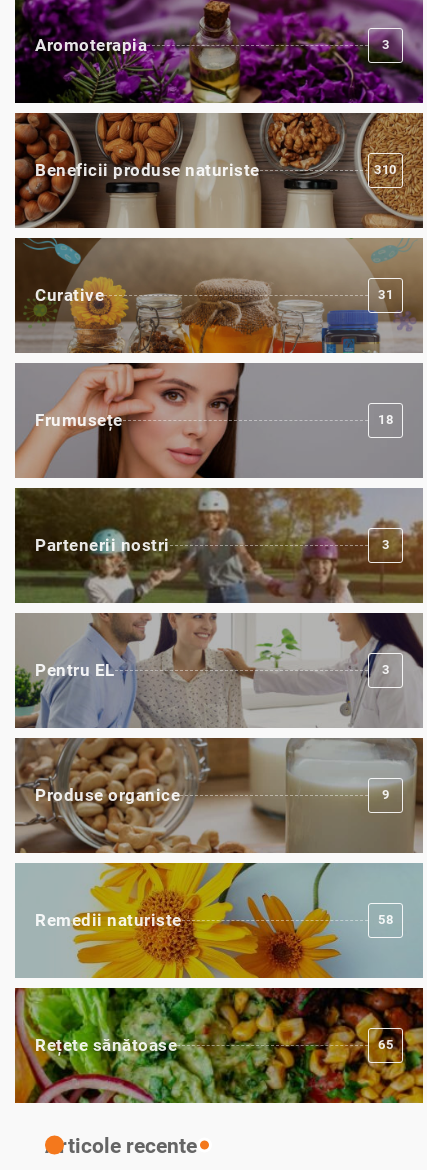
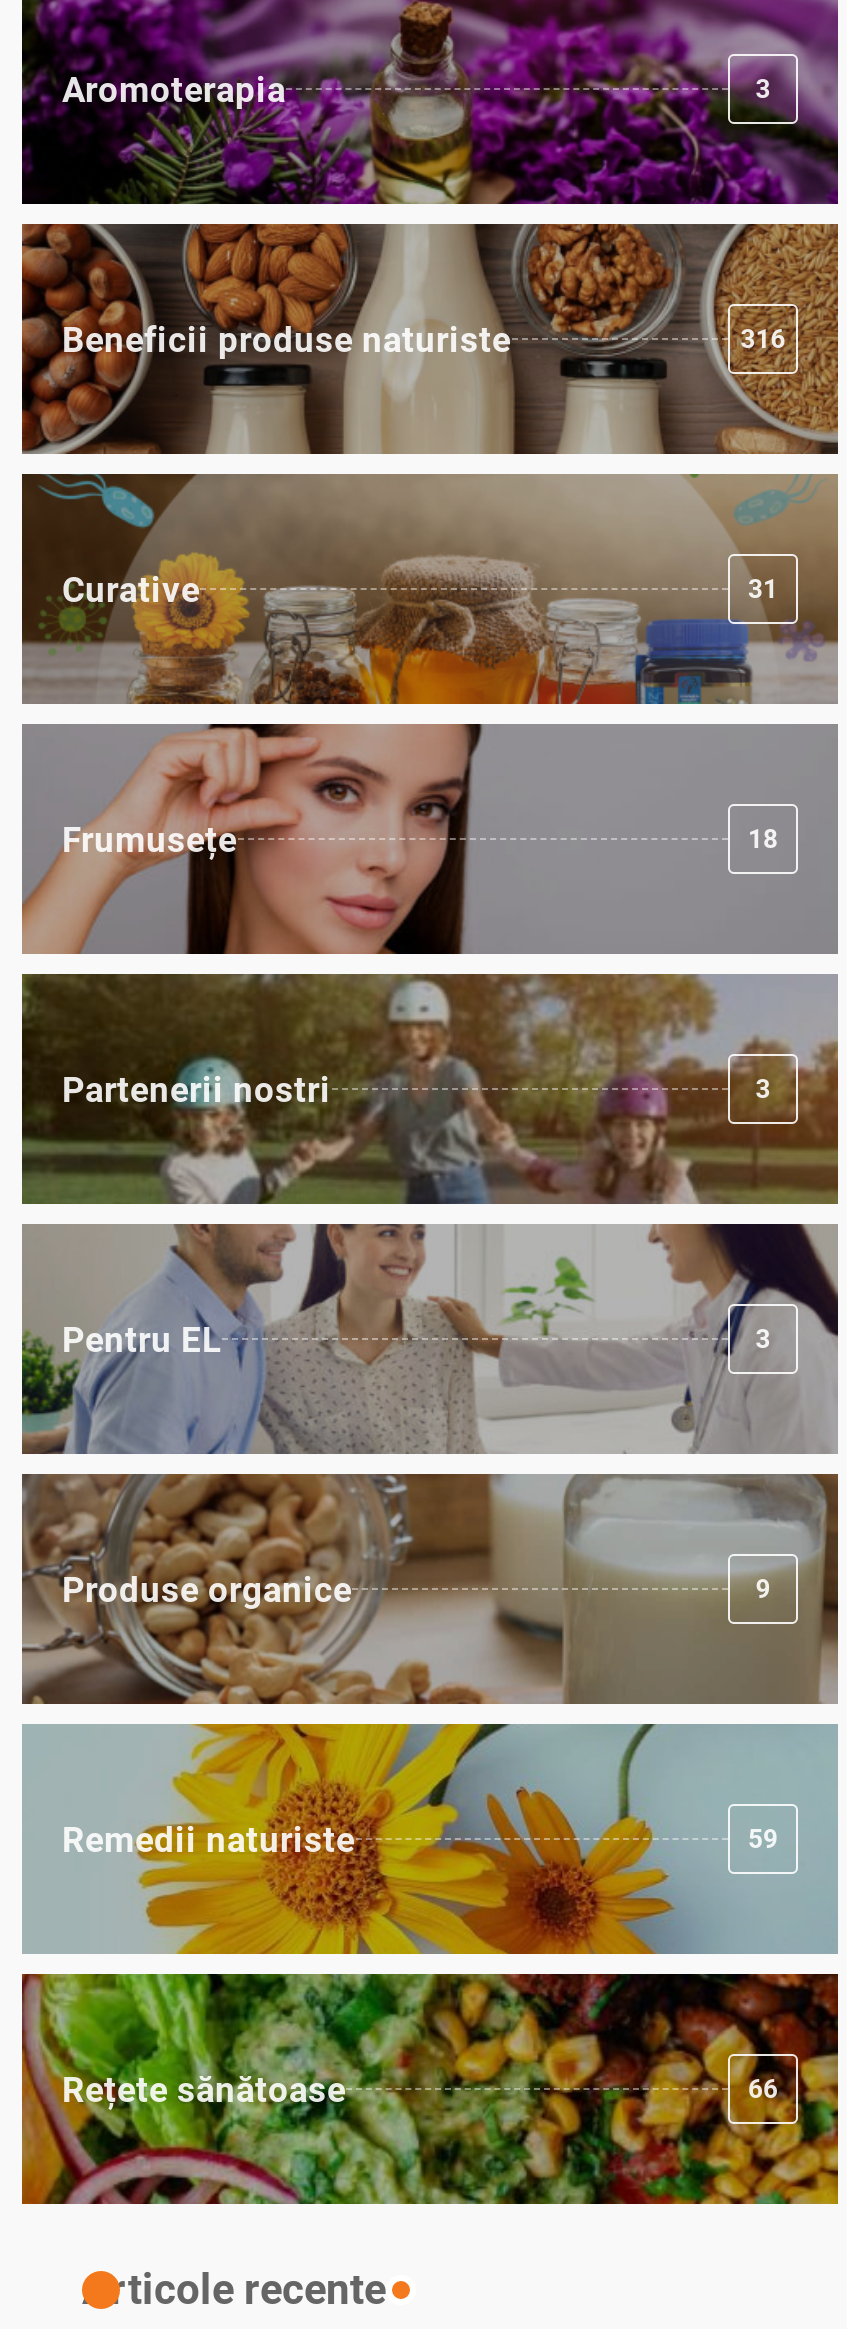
- 310
+ 316

- 58
+ 59

- 65
+ 66
